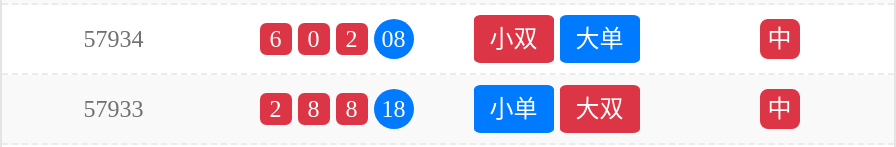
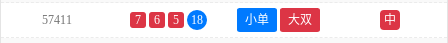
- 57934
+ 57411
+ 7

- 0
- 2
- 08
- 小双
- 大单
- 中
- 57933
- 2
- 8
- 8
+ 5
